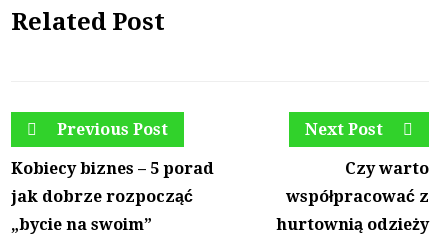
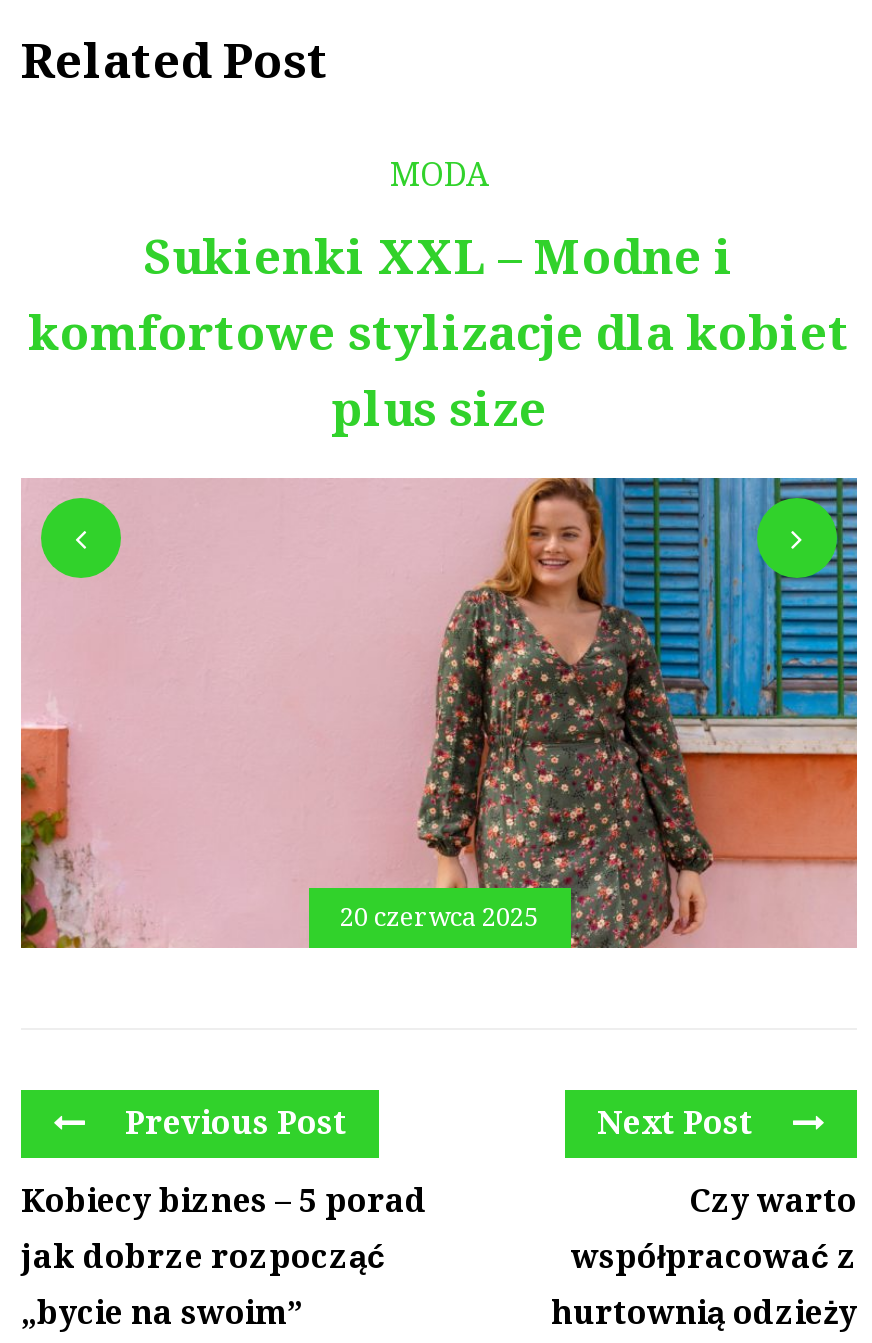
+ [image]
+ 20 czerwca 2025

+ MODA
+ Sukienki XXL – Modne i
+ komfortowe stylizacje dla kobiet
+ plus size
